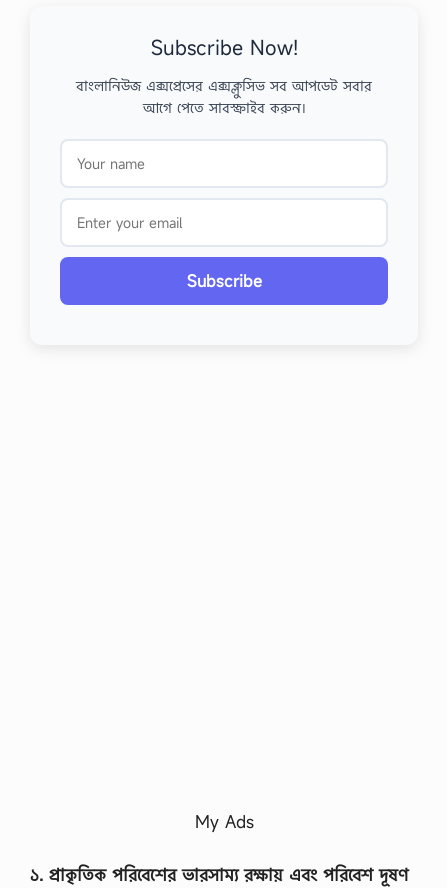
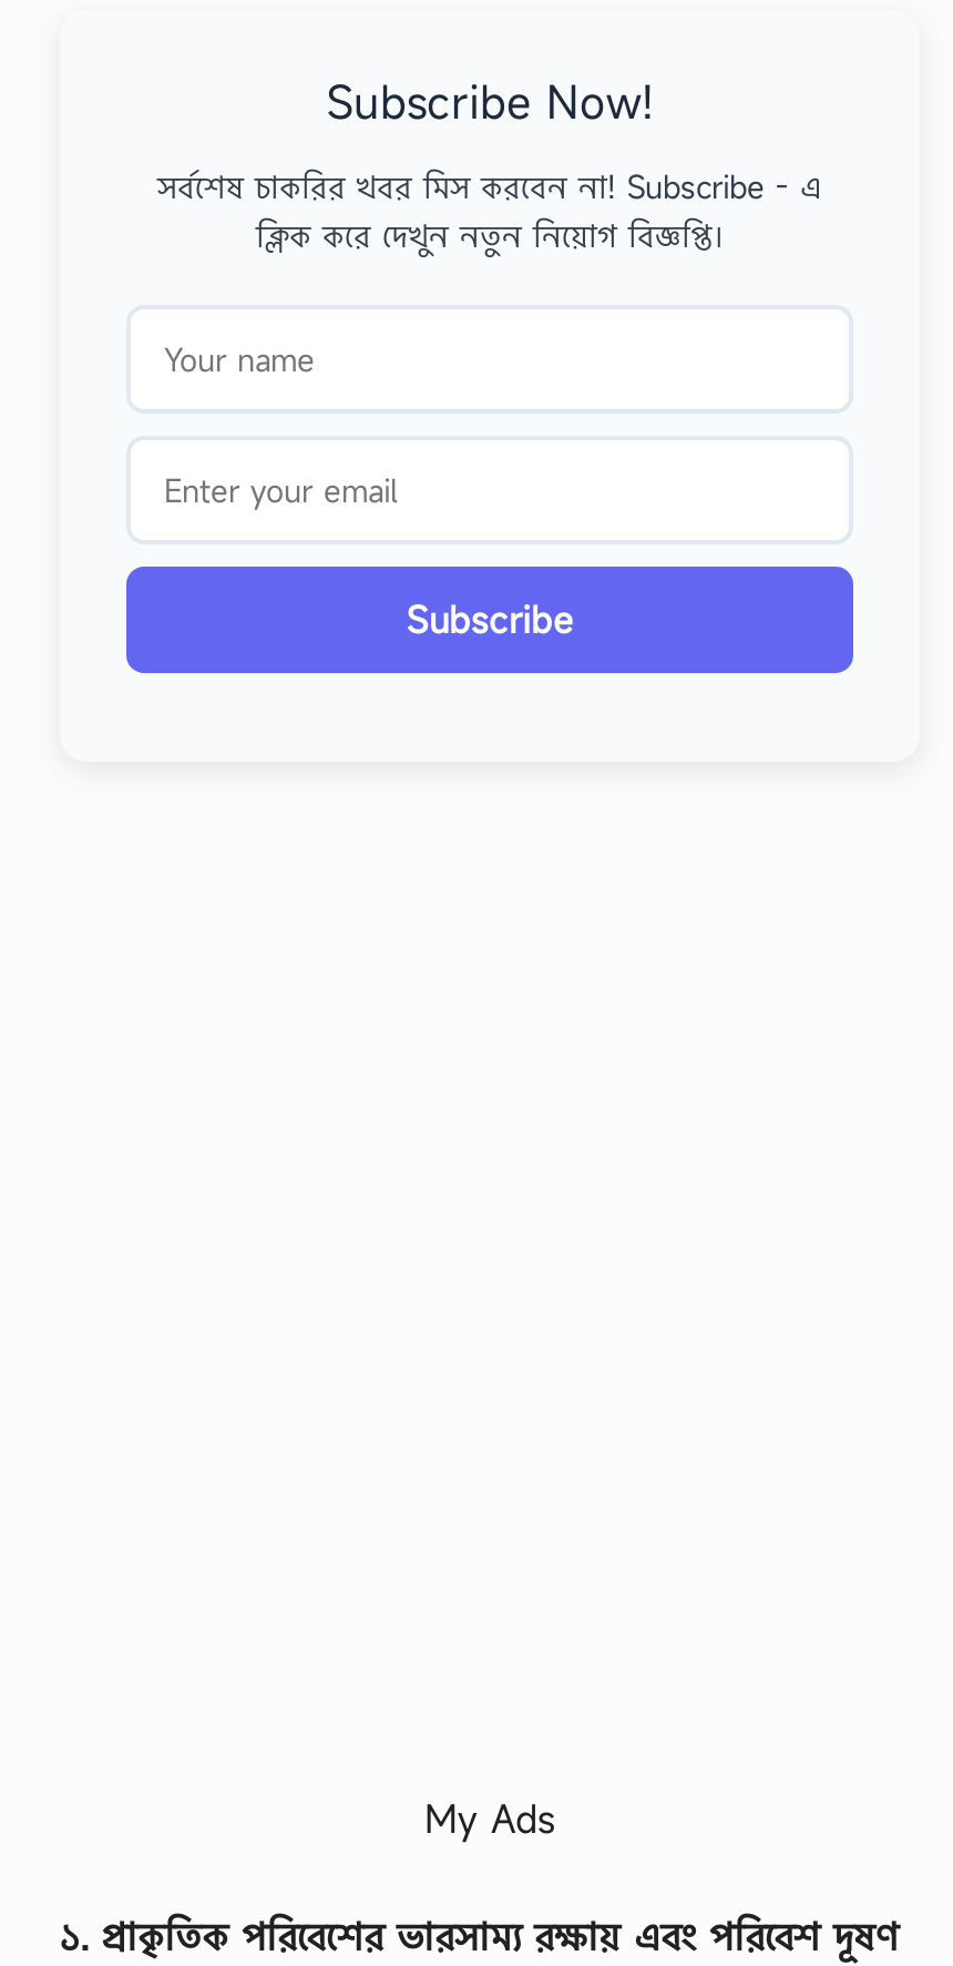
- বাংলানিউজ এক্সপ্রেসের এক্সক্লুসিভ সব আপডেট সবার
- আগে পেতে সাবস্ক্রাইব করুন।
+ সর্বশেষ চাকরির খবর মিস করবেন না! Subscribe - এ
+ ক্লিক করে দেখুন নতুন নিয়োগ বিজ্ঞপ্তি।
